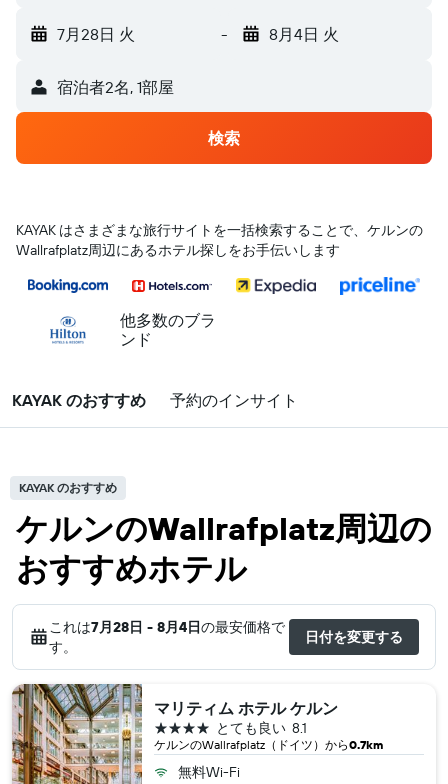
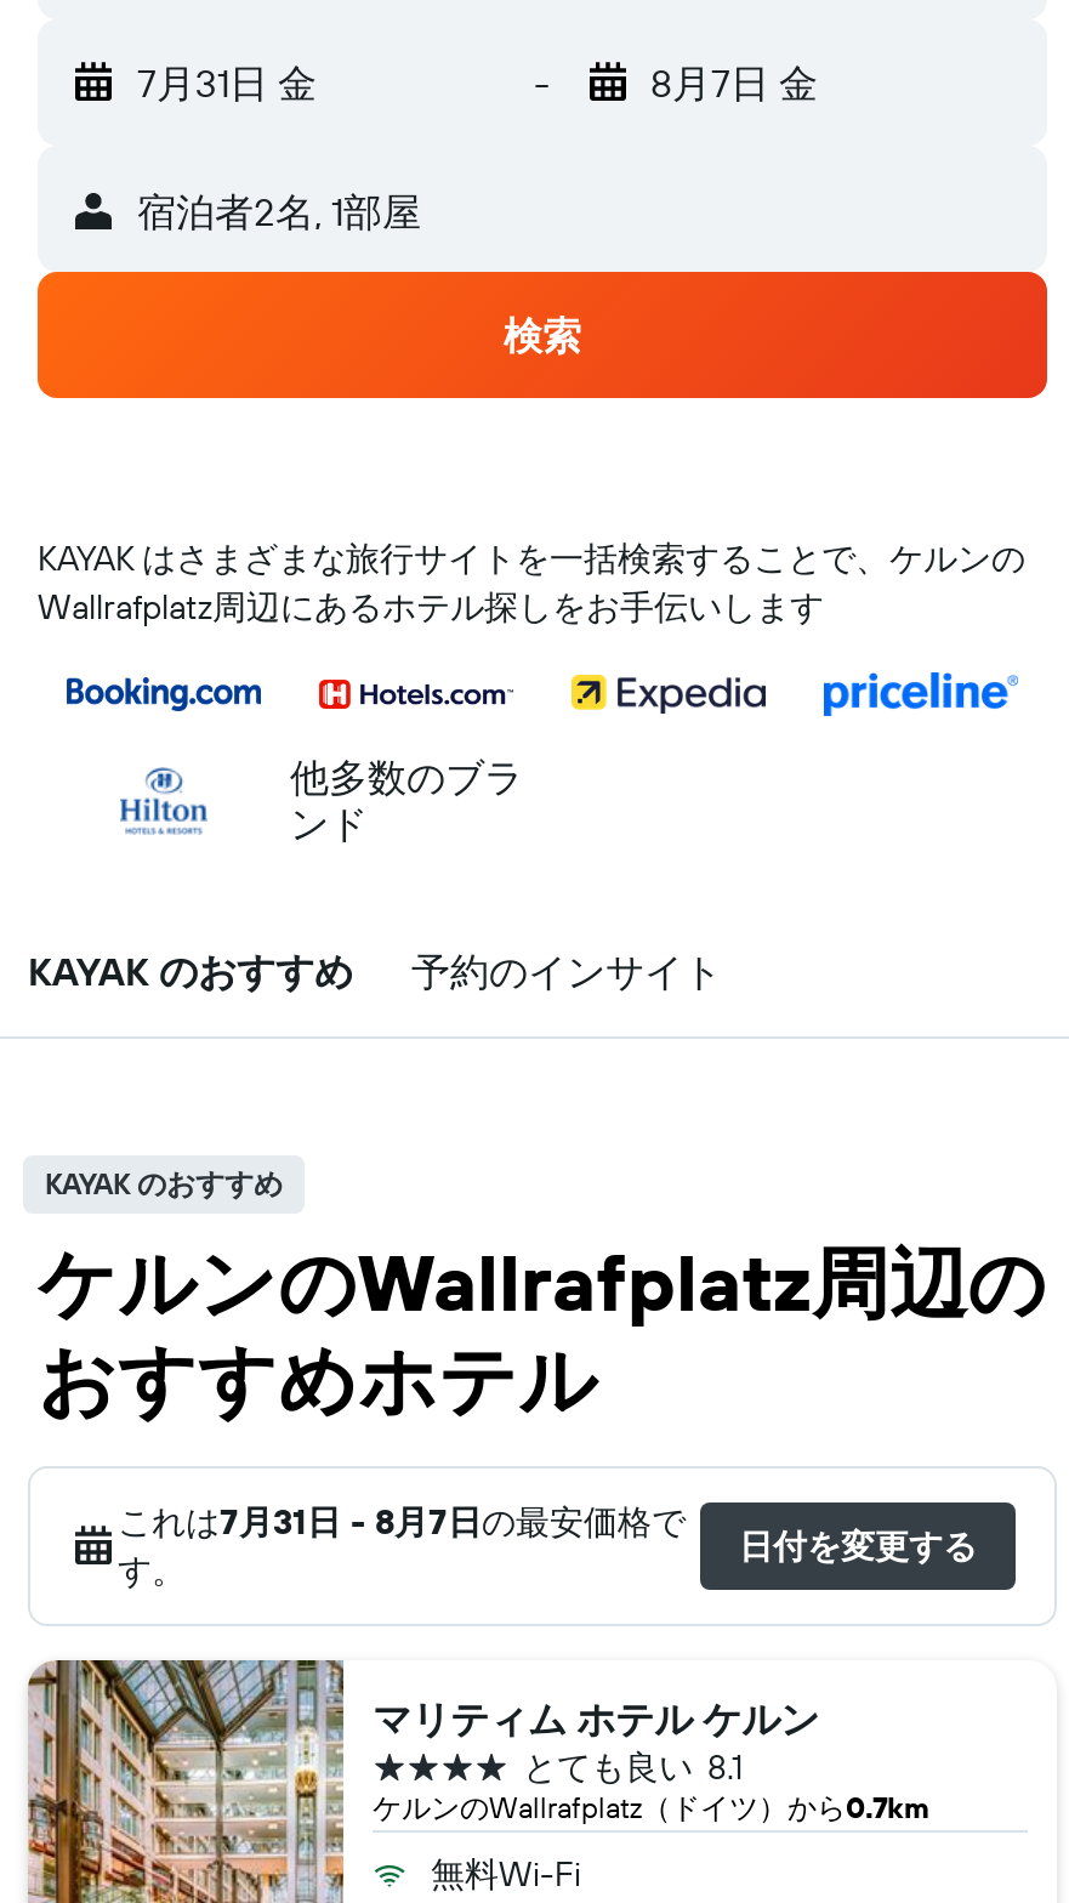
- 7月28日 火
+ 7月31日 金

- 8月4日 火
+ 8月7日 金

- これは7月28日 - 8月4日の最安価格で
+ これは7月31日 - 8月7日の最安価格で
